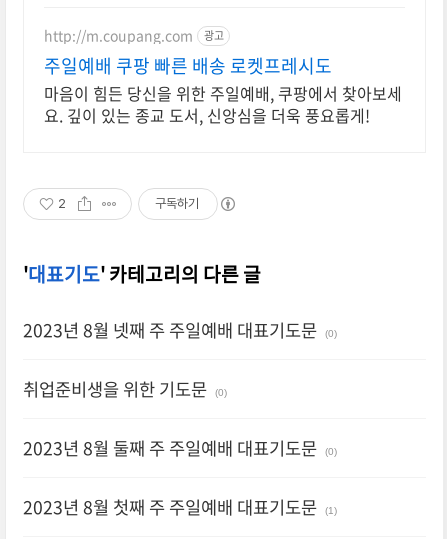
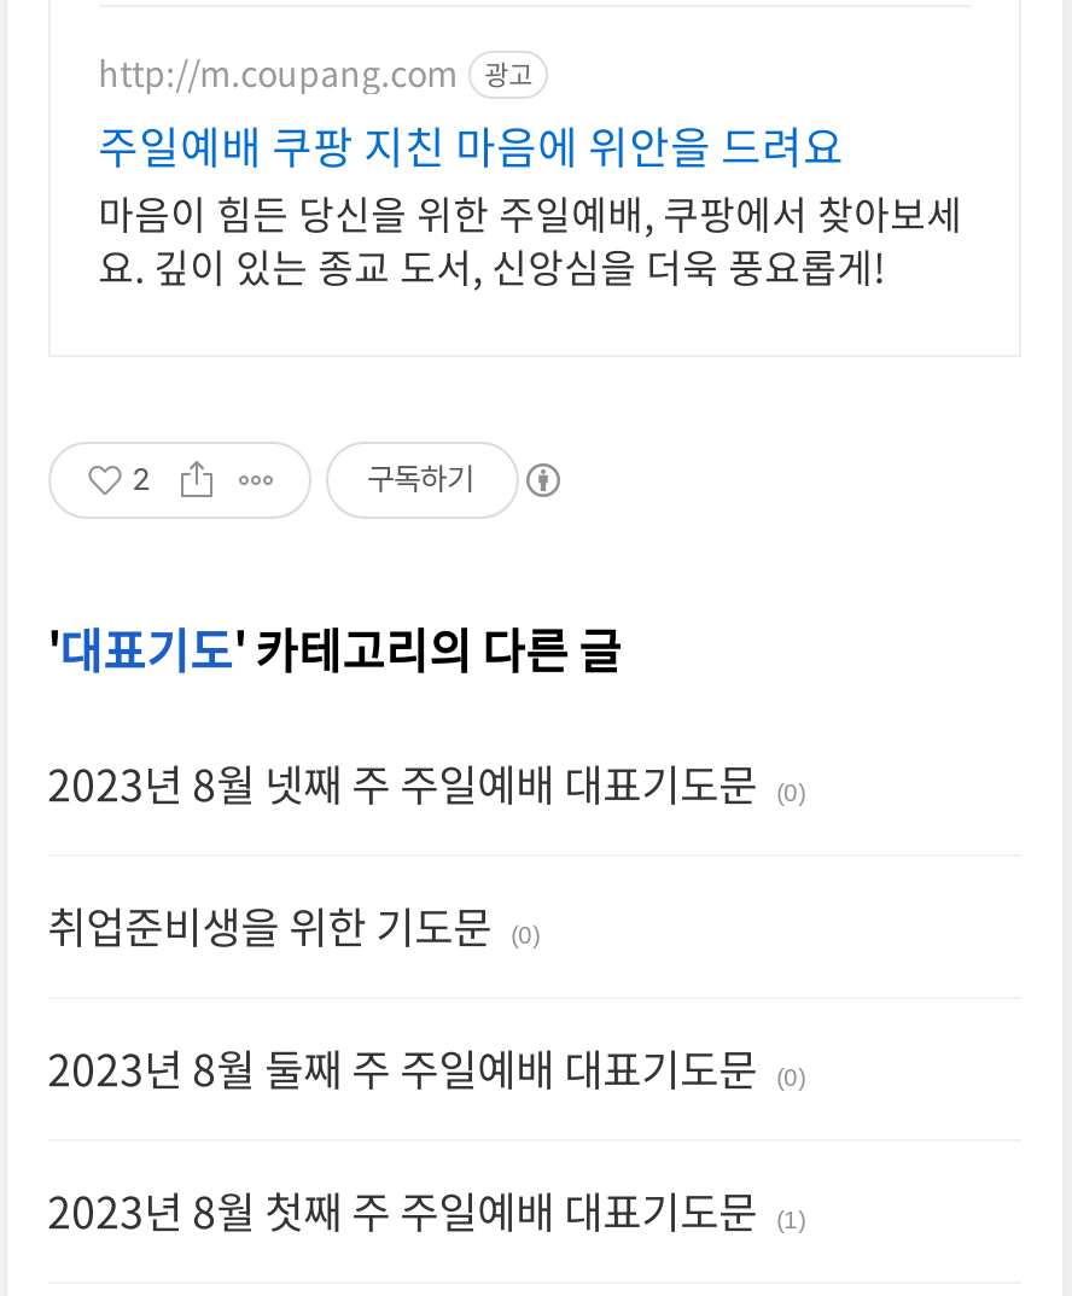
- 주일예배 쿠팡 빠른 배송 로켓프레시도
+ 주일예배 쿠팡 지친 마음에 위안을 드려요
